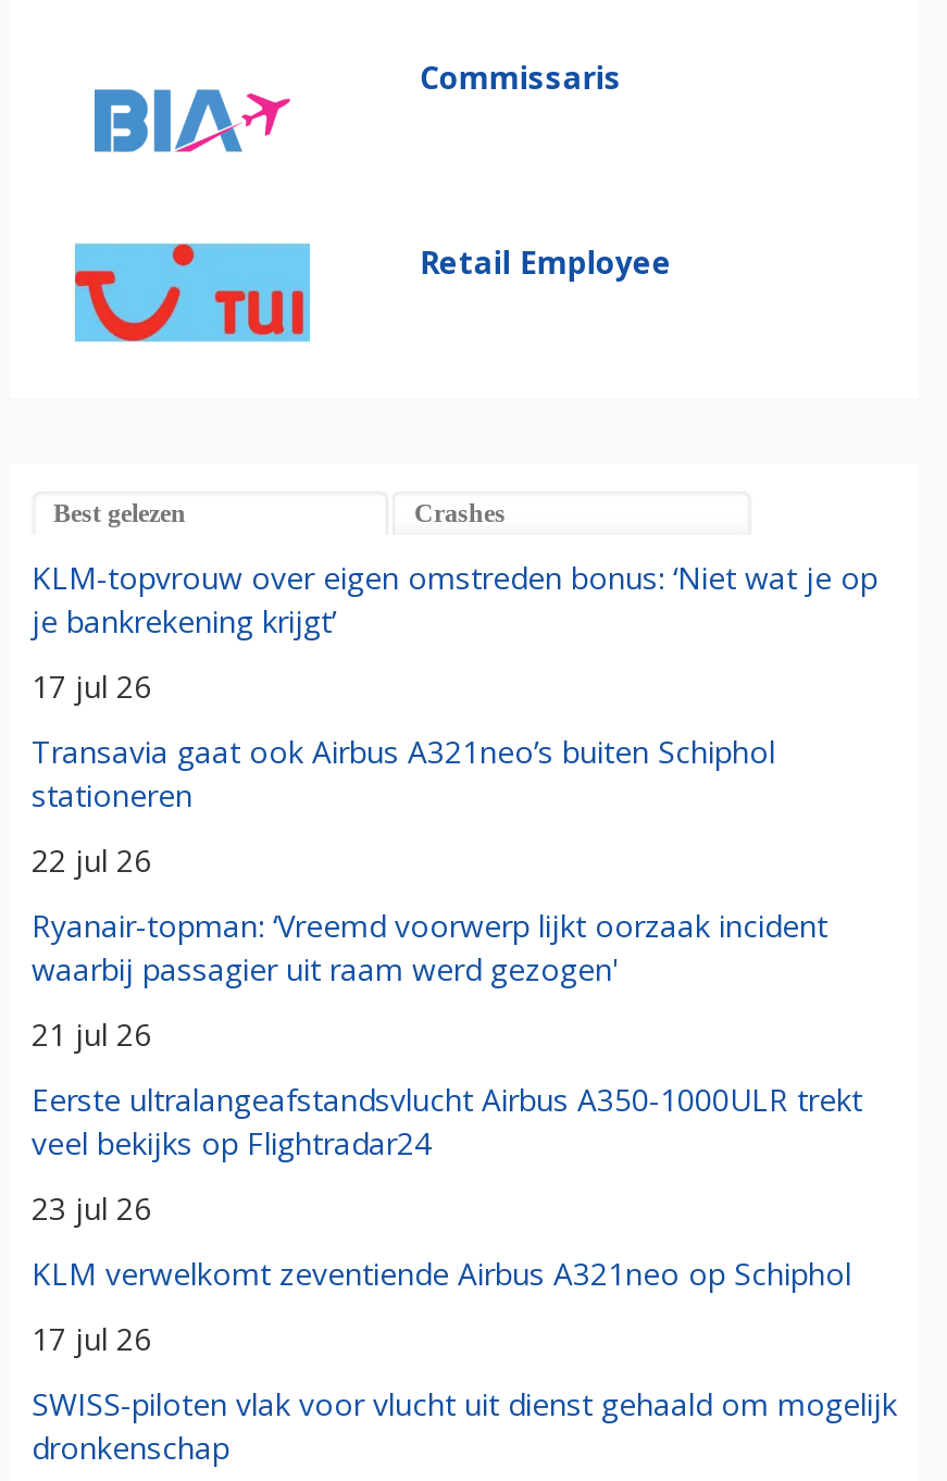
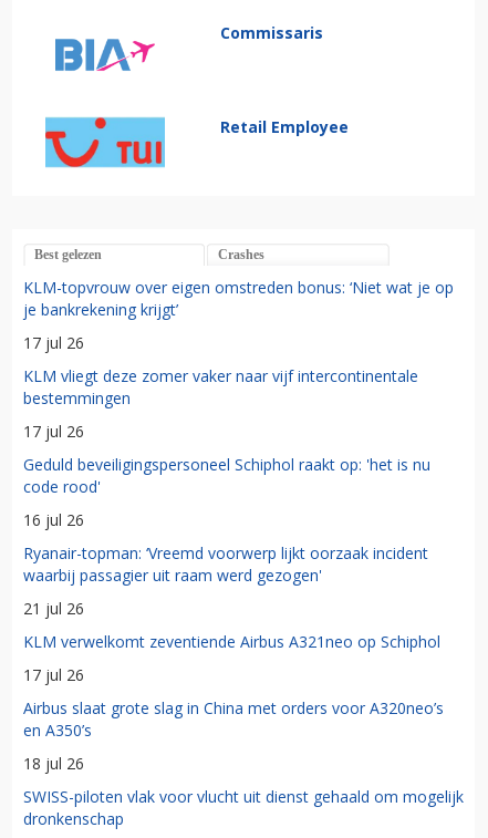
- Transavia gaat ook Airbus A321neo’s buiten Schiphol
- stationeren
- 22 jul 26
+ KLM vliegt deze zomer vaker naar vijf intercontinentale
+ bestemmingen
+ 17 jul 26
+ Geduld beveiligingspersoneel Schiphol raakt op: 'het is nu
+ code rood'
+ 16 jul 26

- Eerste ultralangeafstandsvlucht Airbus A350-1000ULR trekt
- veel bekijks op Flightradar24
- 23 jul 26

+ Airbus slaat grote slag in China met orders voor A320neo’s
+ en A350’s
+ 18 jul 26
